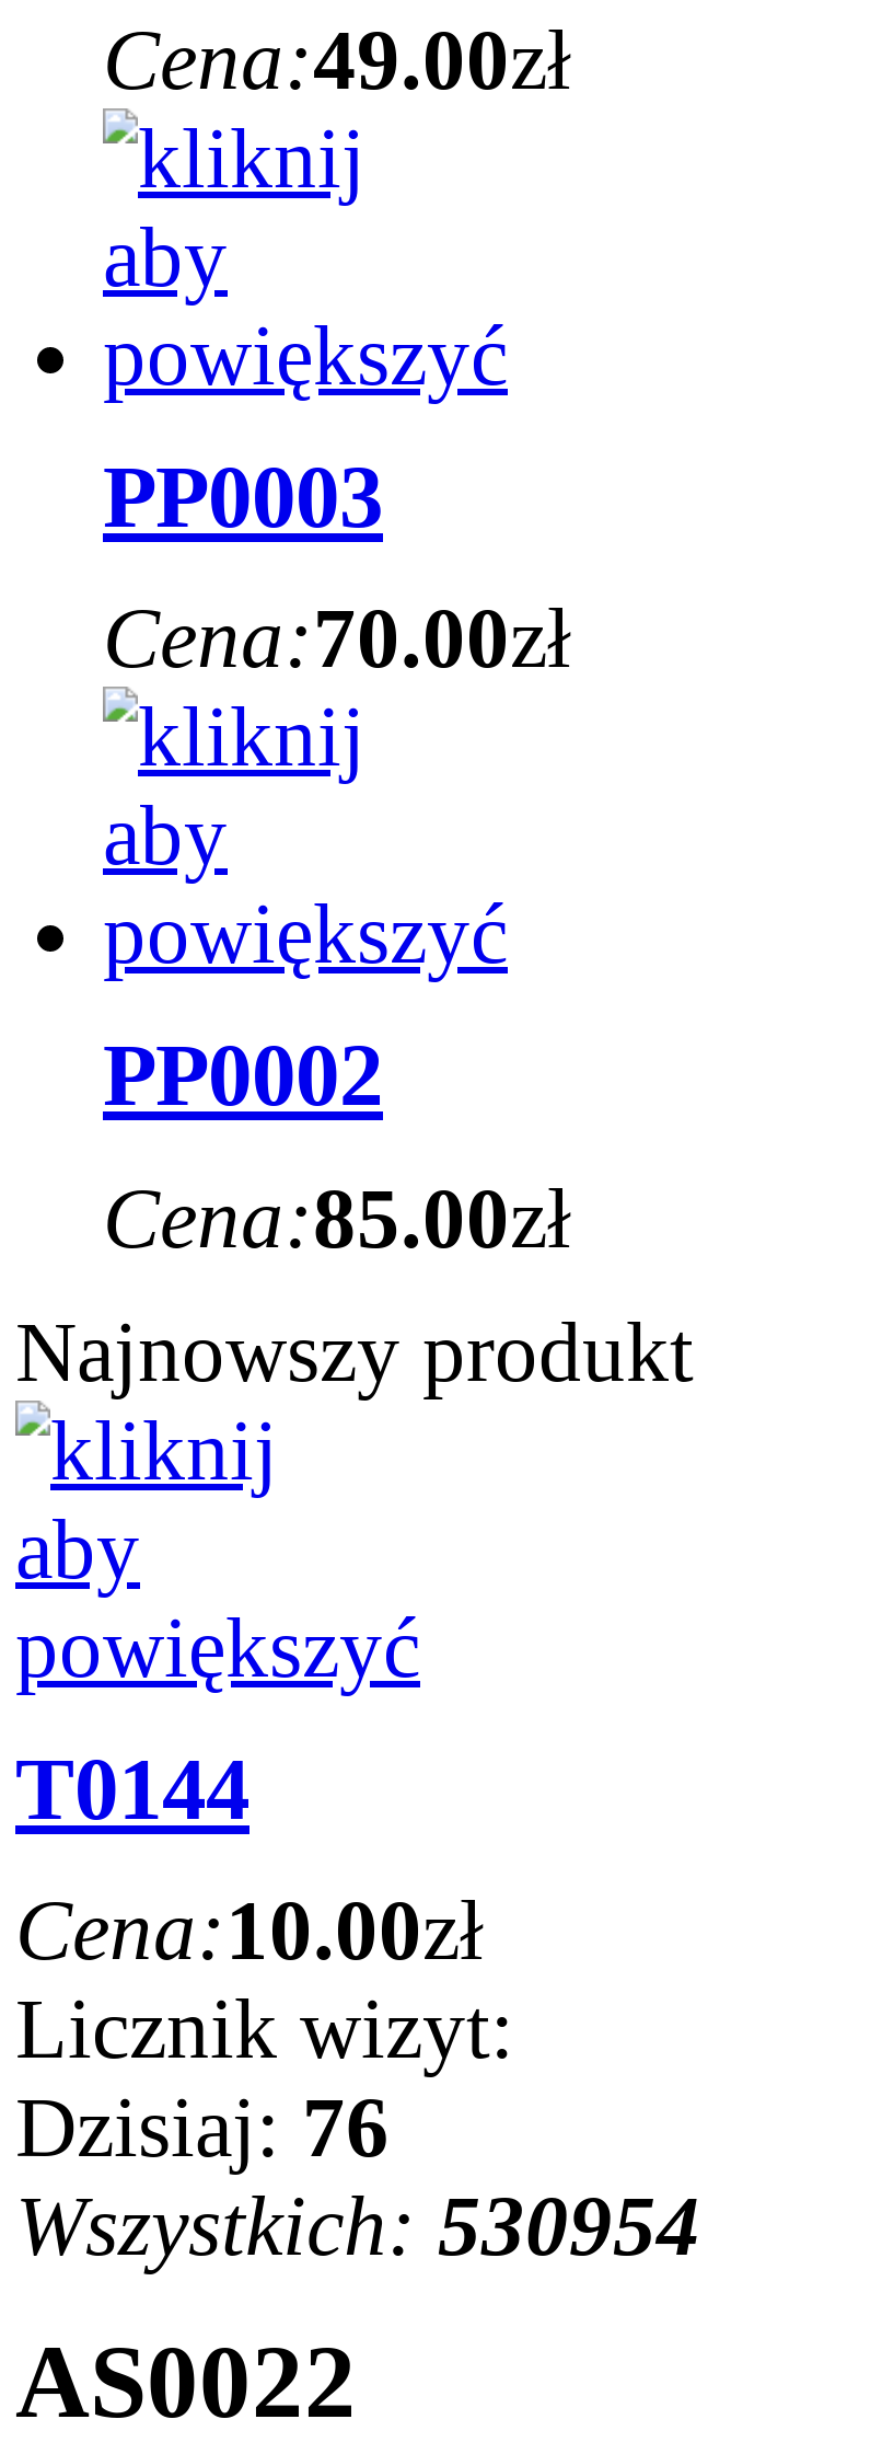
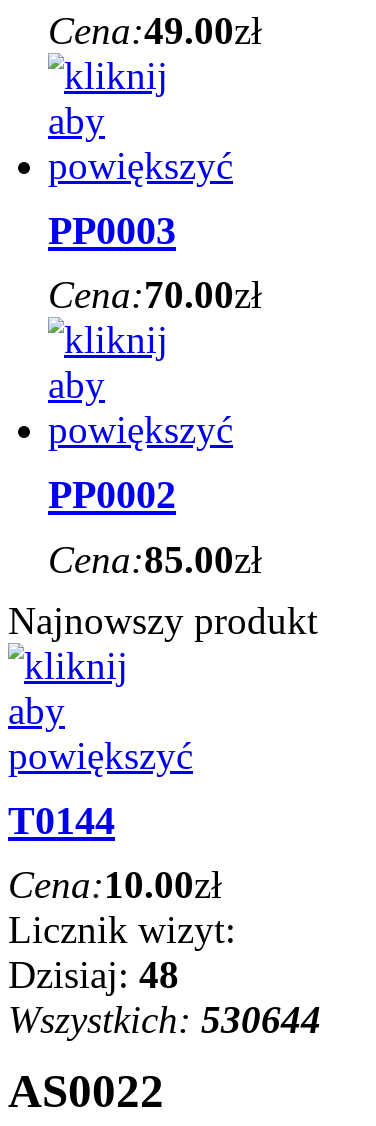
- Dzisiaj: 76
+ Dzisiaj: 48

- Wszystkich: 530954
+ Wszystkich: 530644
